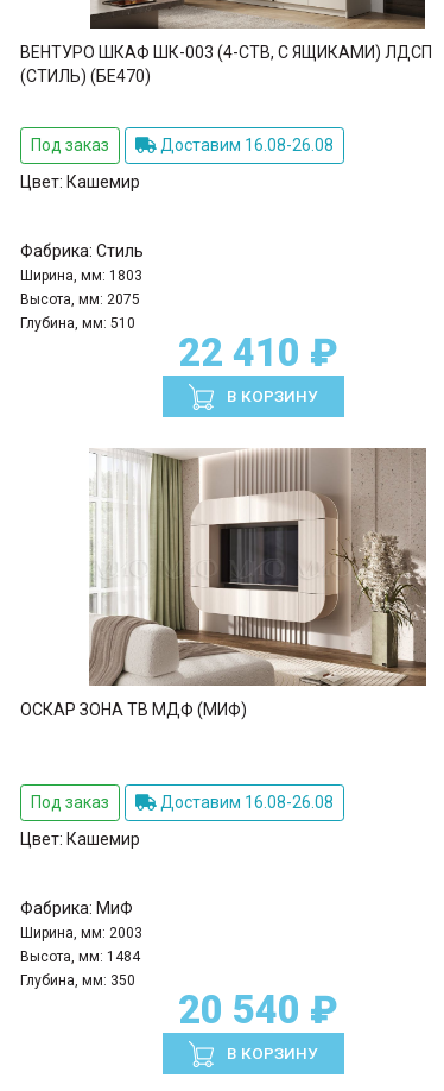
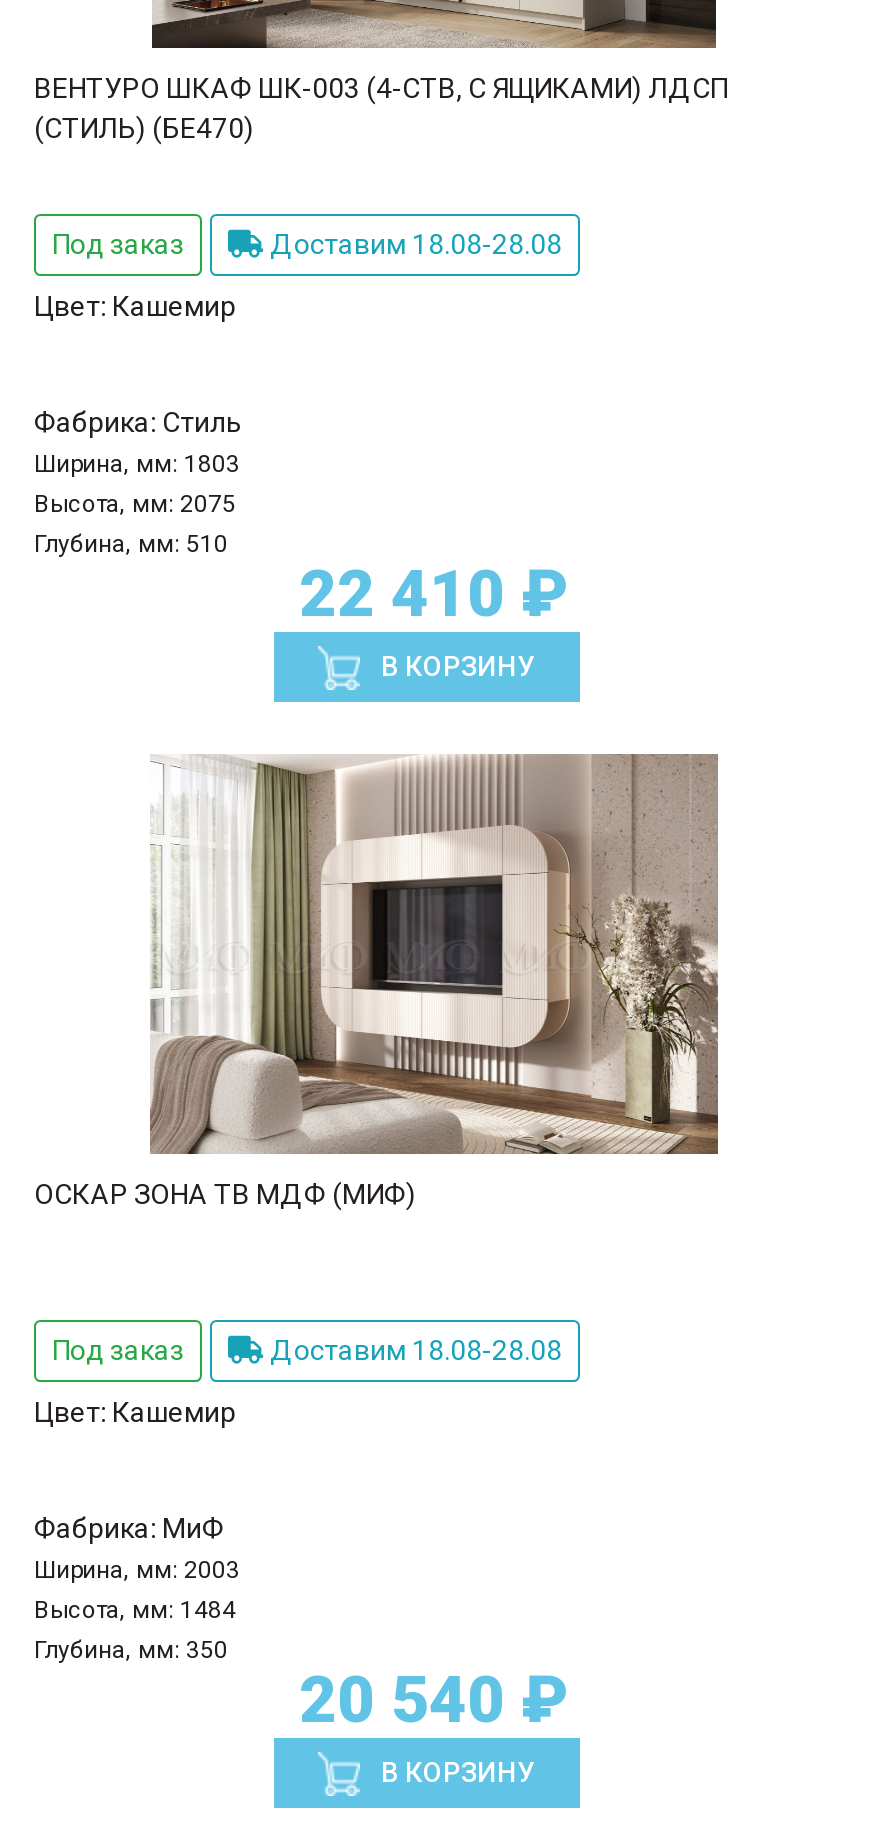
- Доставим 16.08-26.08
+ Доставим 18.08-28.08

- Доставим 16.08-26.08
+ Доставим 18.08-28.08
